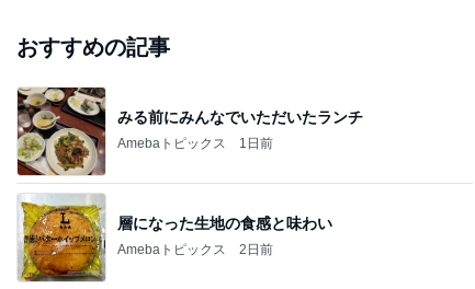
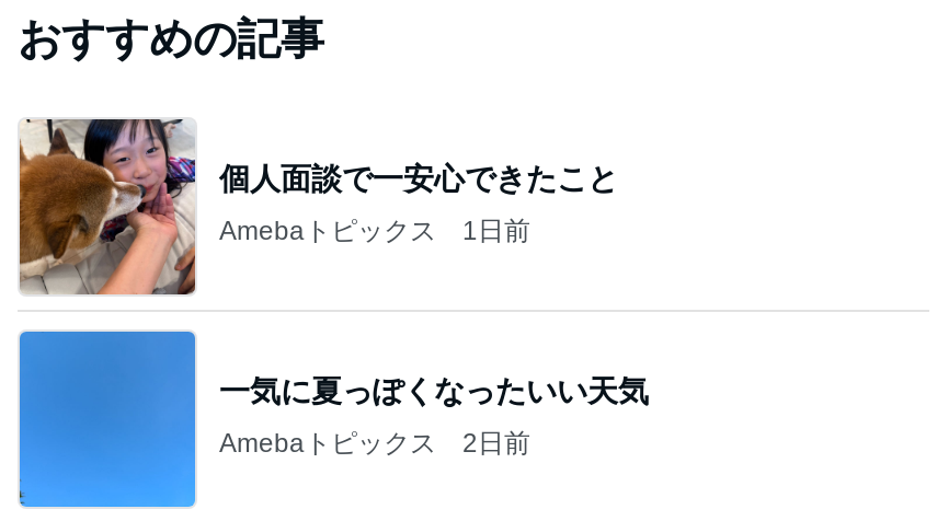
- [image]
- みる前にみんなでいただいたランチ
+ [image]
+ 個人面談で一安心できたこと

- [image]
- 層になった生地の食感と味わい
+ [image]
+ 一気に夏っぽくなったいい天気
